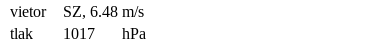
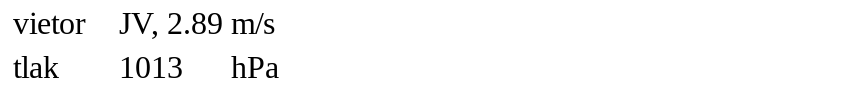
- vietor SZ, 6.48 m/s
+ vietor JV, 2.89 m/s

- tlak 1017 hPa
+ tlak 1013 hPa
